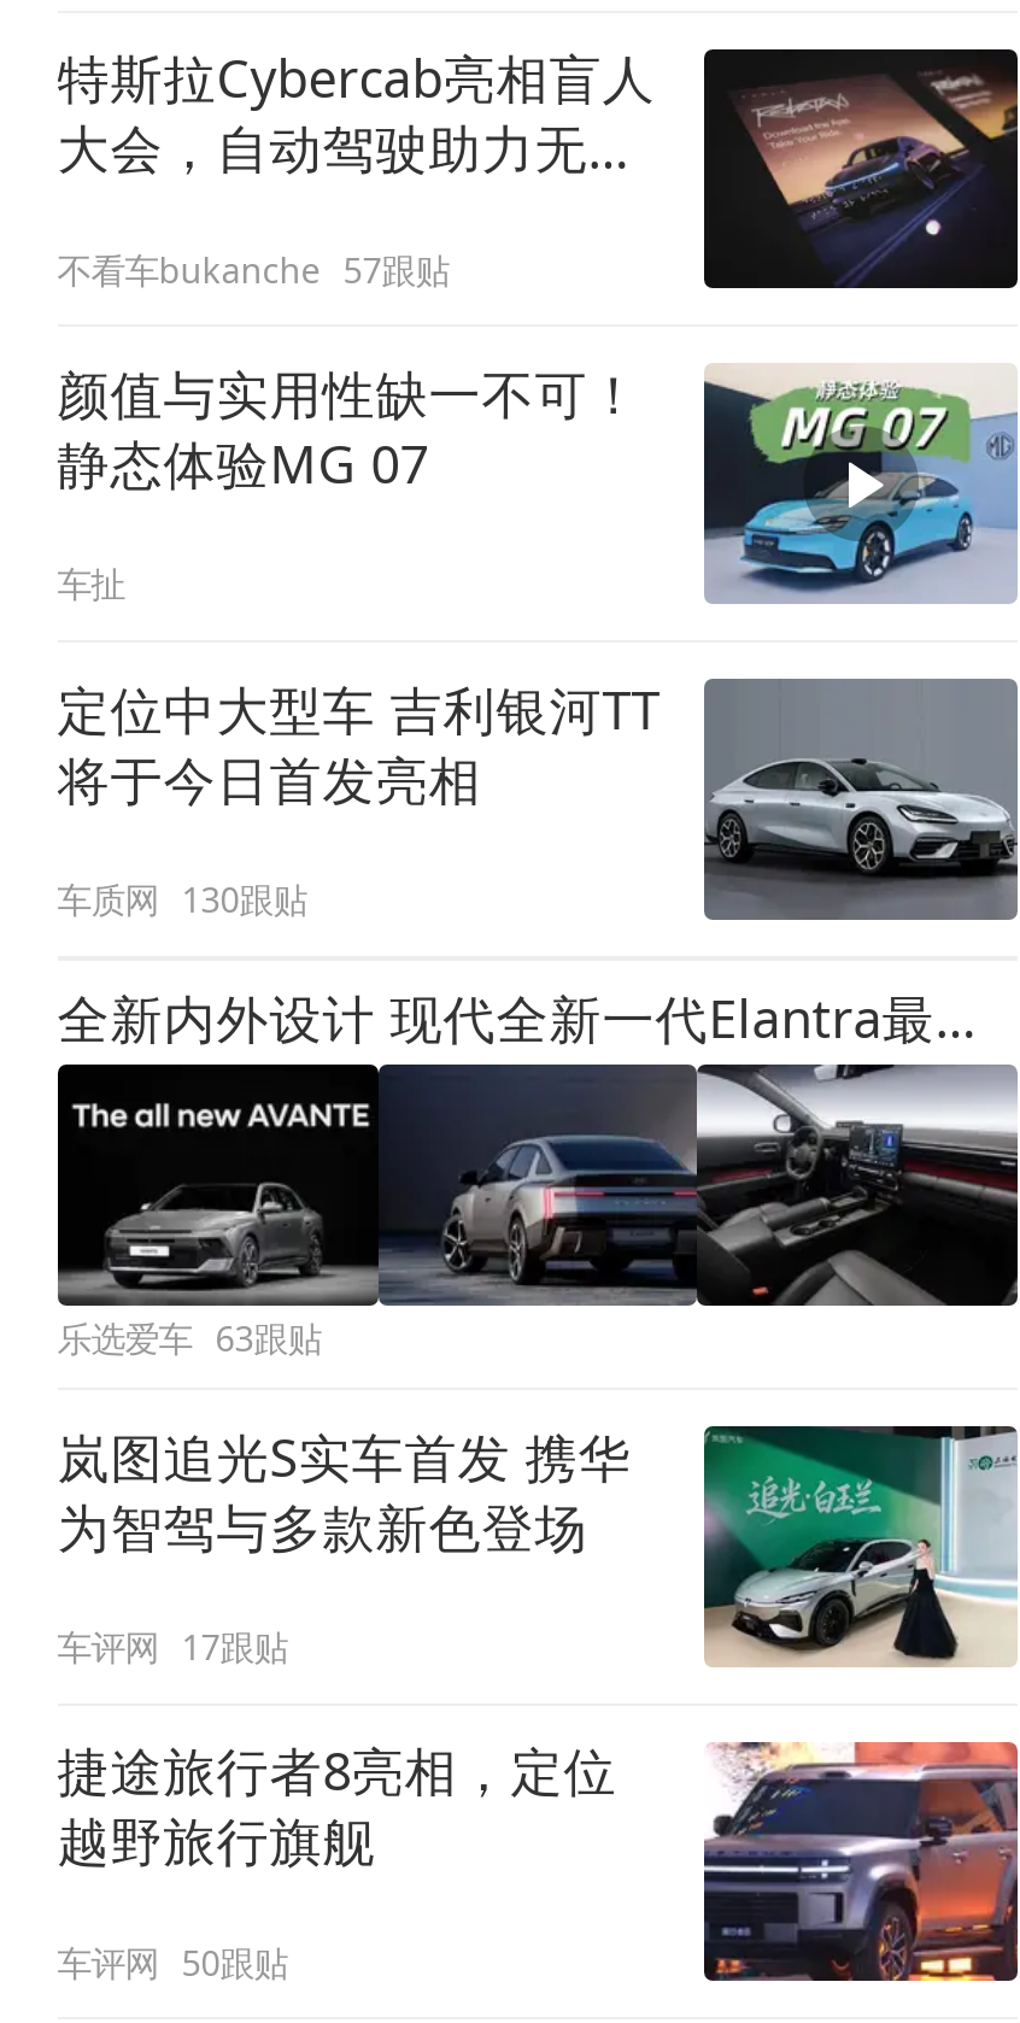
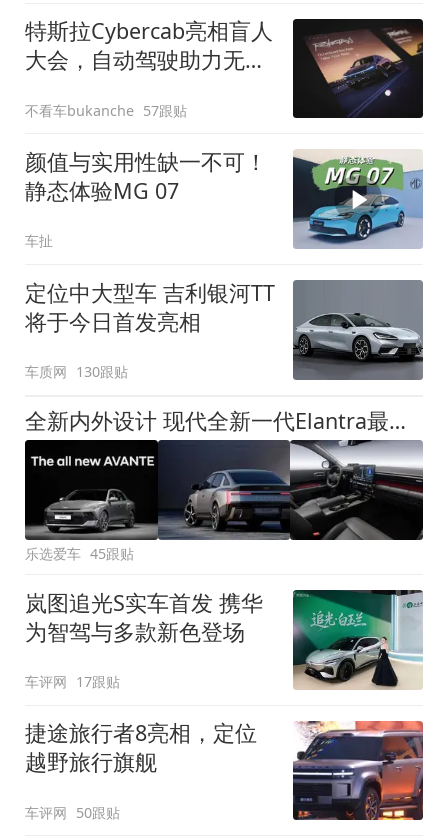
- 乐选爱车 63跟贴
+ 乐选爱车 45跟贴
